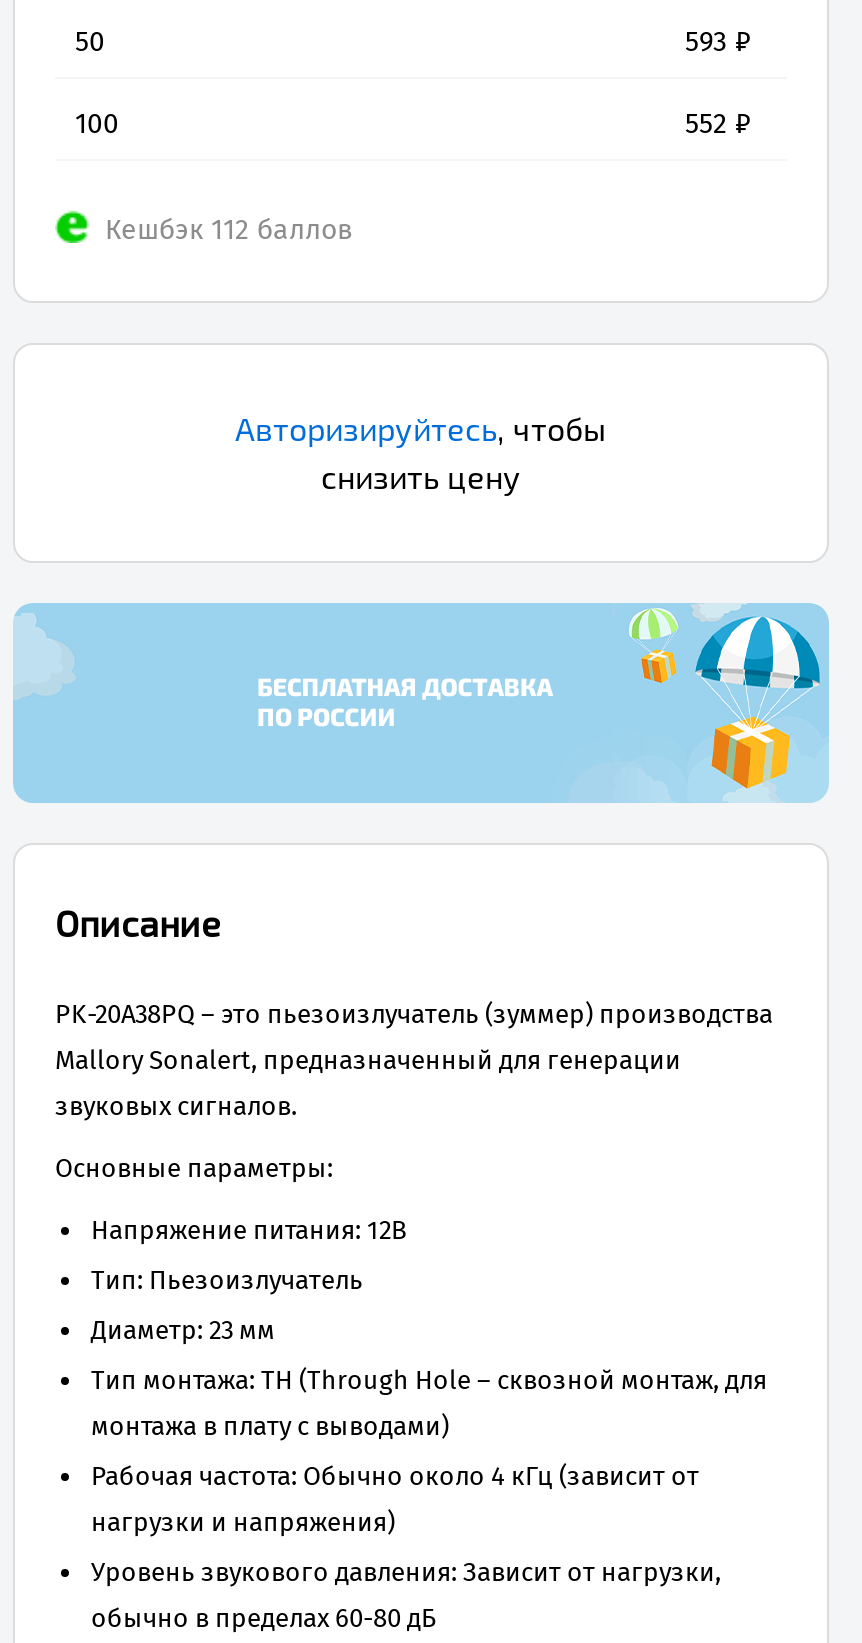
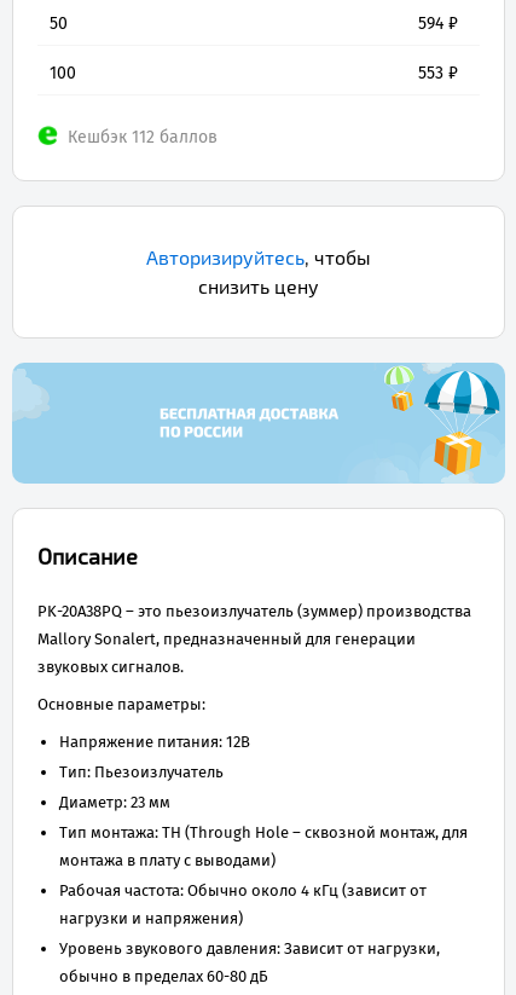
- 593 ₽
+ 594 ₽

- 552 ₽
+ 553 ₽
